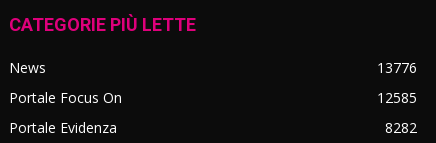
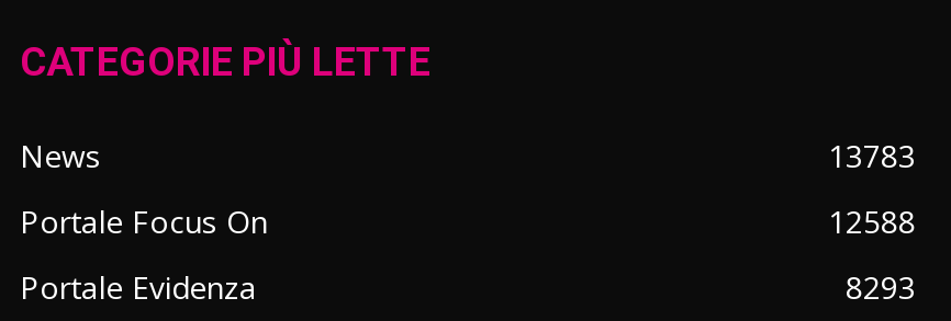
- 13776
+ 13783

- 12585
+ 12588

- 8282
+ 8293
